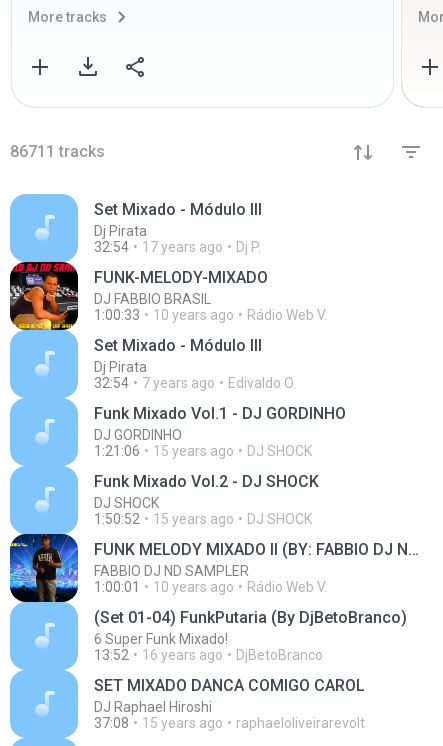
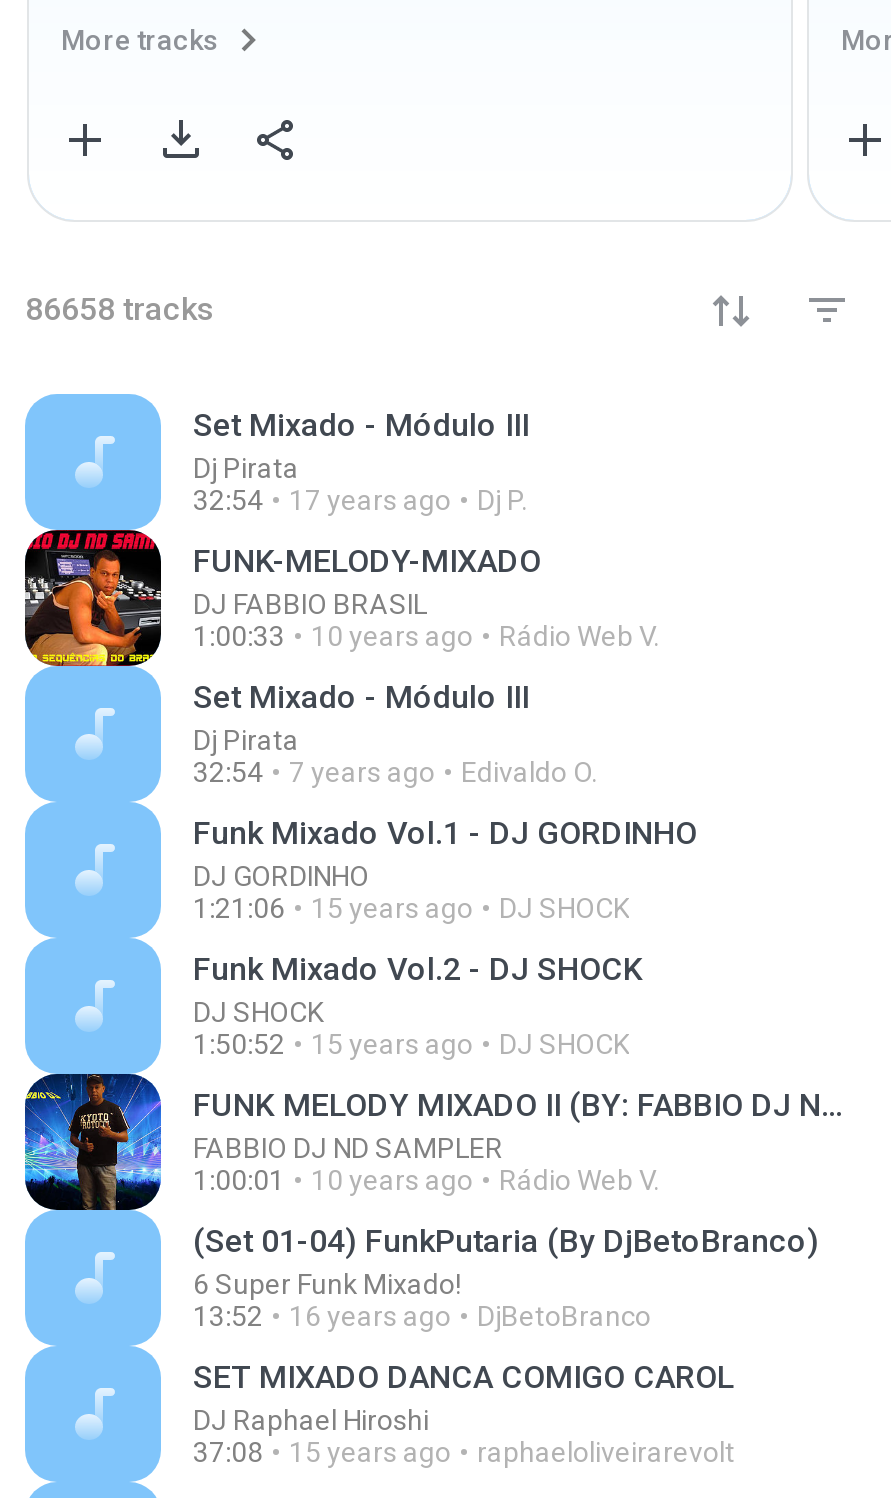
- 86711 tracks
+ 86658 tracks
